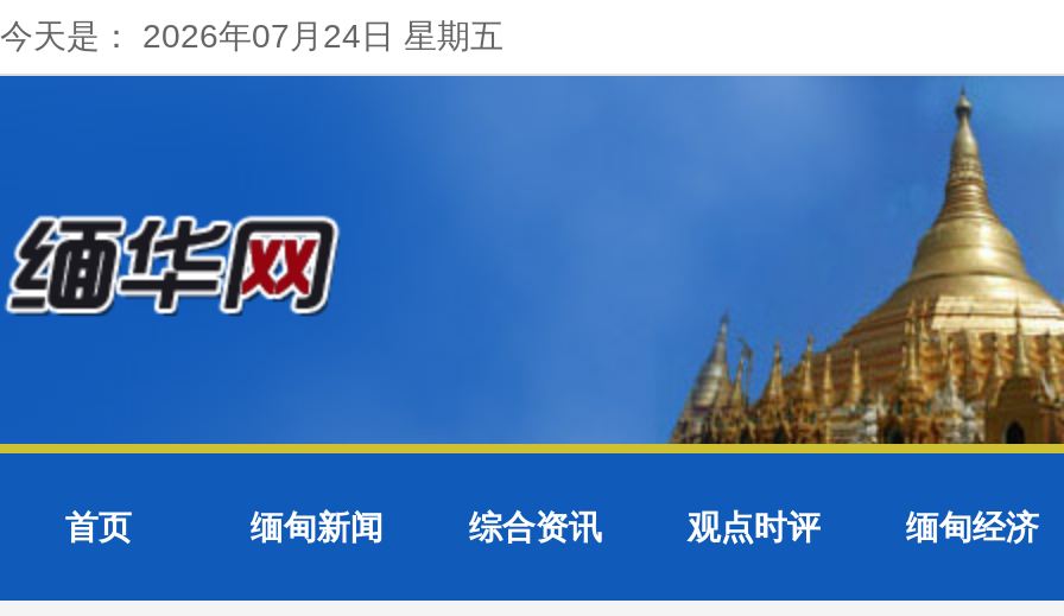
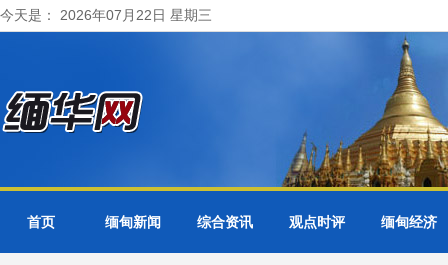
- 今天是： 2026年07月24日 星期五
+ 今天是： 2026年07月22日 星期三
